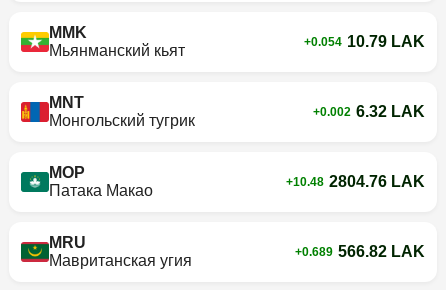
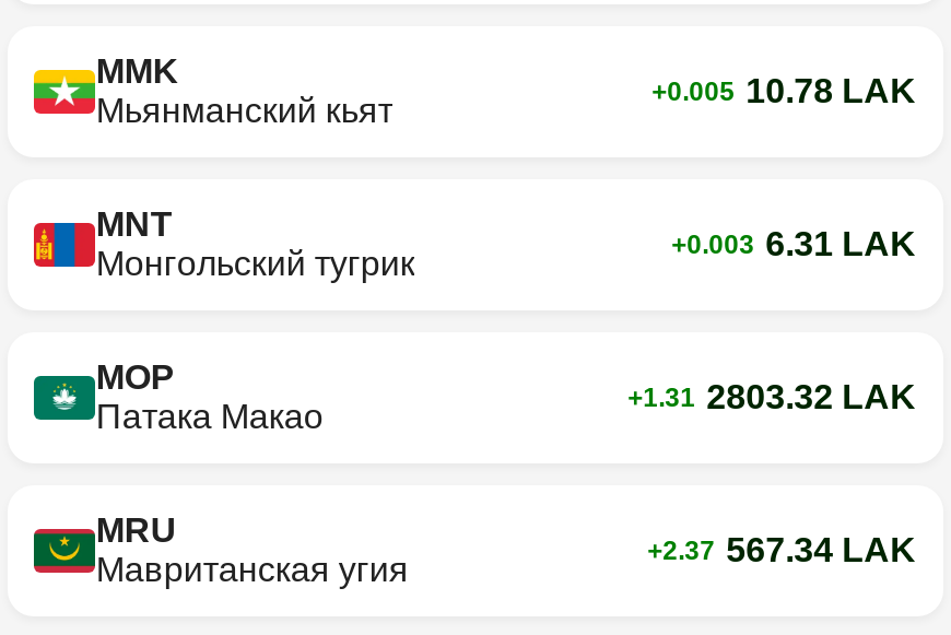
- +0.054 10.79 LAK
+ +0.005 10.78 LAK

- +0.002 6.32 LAK
+ +0.003 6.31 LAK

- +10.48 2804.76 LAK
+ +1.31 2803.32 LAK

- +0.689 566.82 LAK
+ +2.37 567.34 LAK
